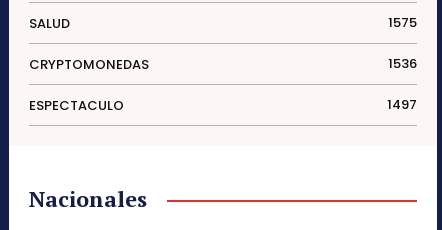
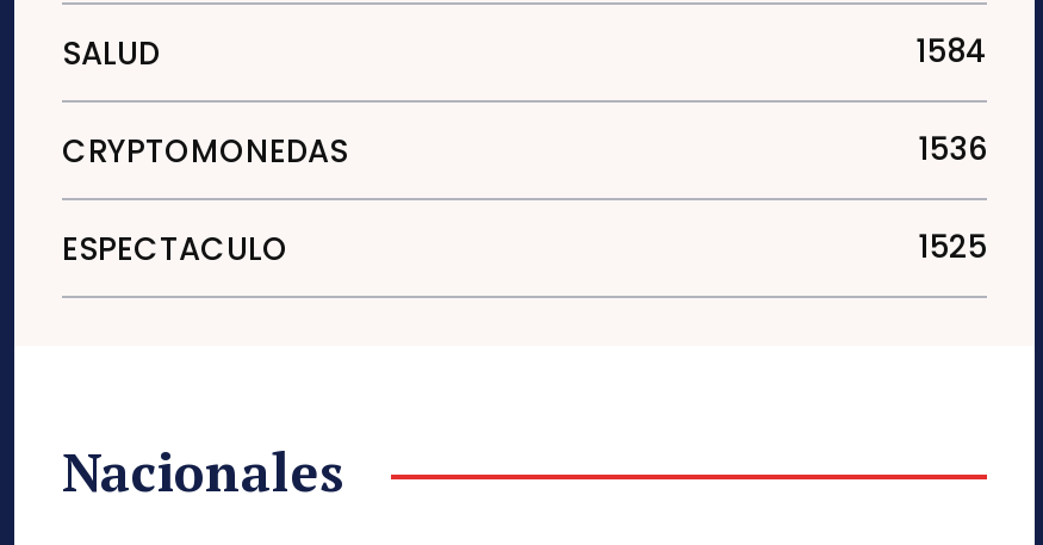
- 1575
+ 1584

- 1497
+ 1525
